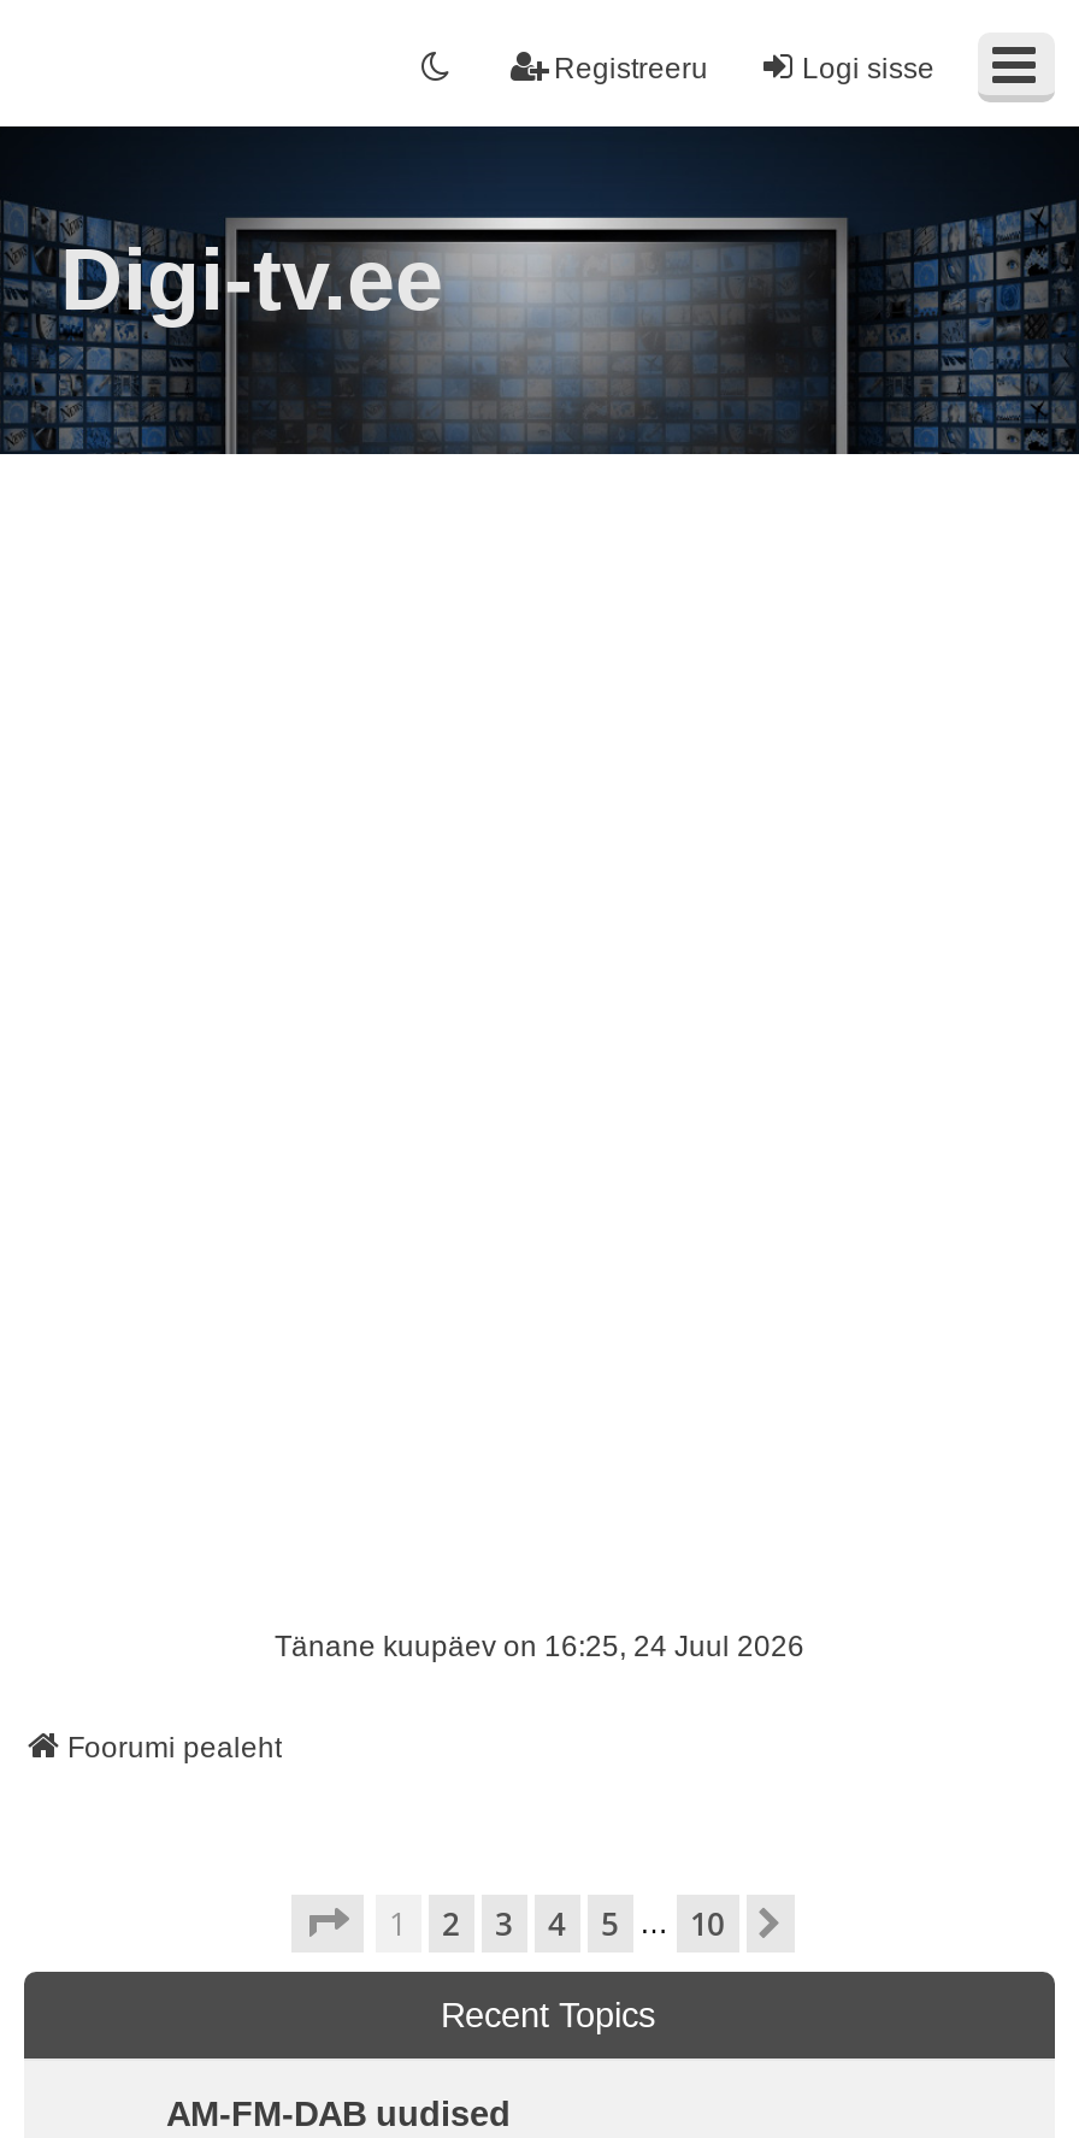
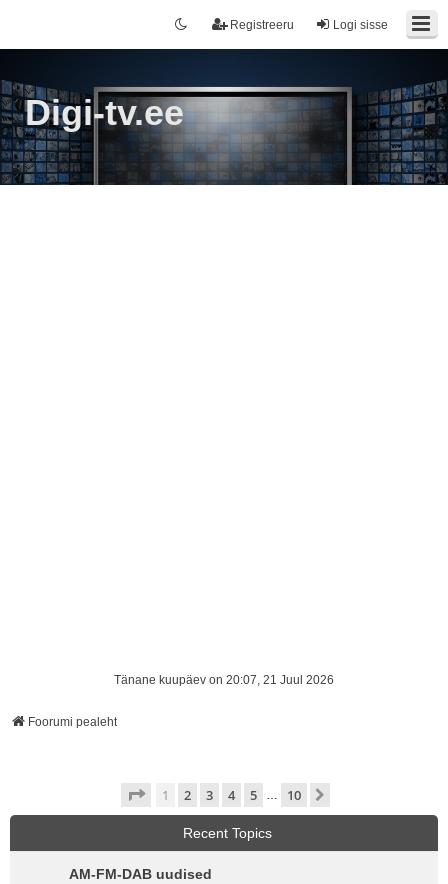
- Tänane kuupäev on 16:25, 24 Juul 2026
+ Tänane kuupäev on 20:07, 21 Juul 2026
